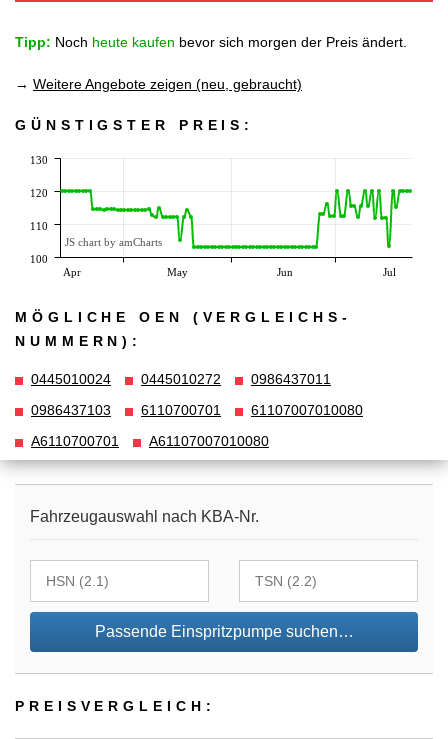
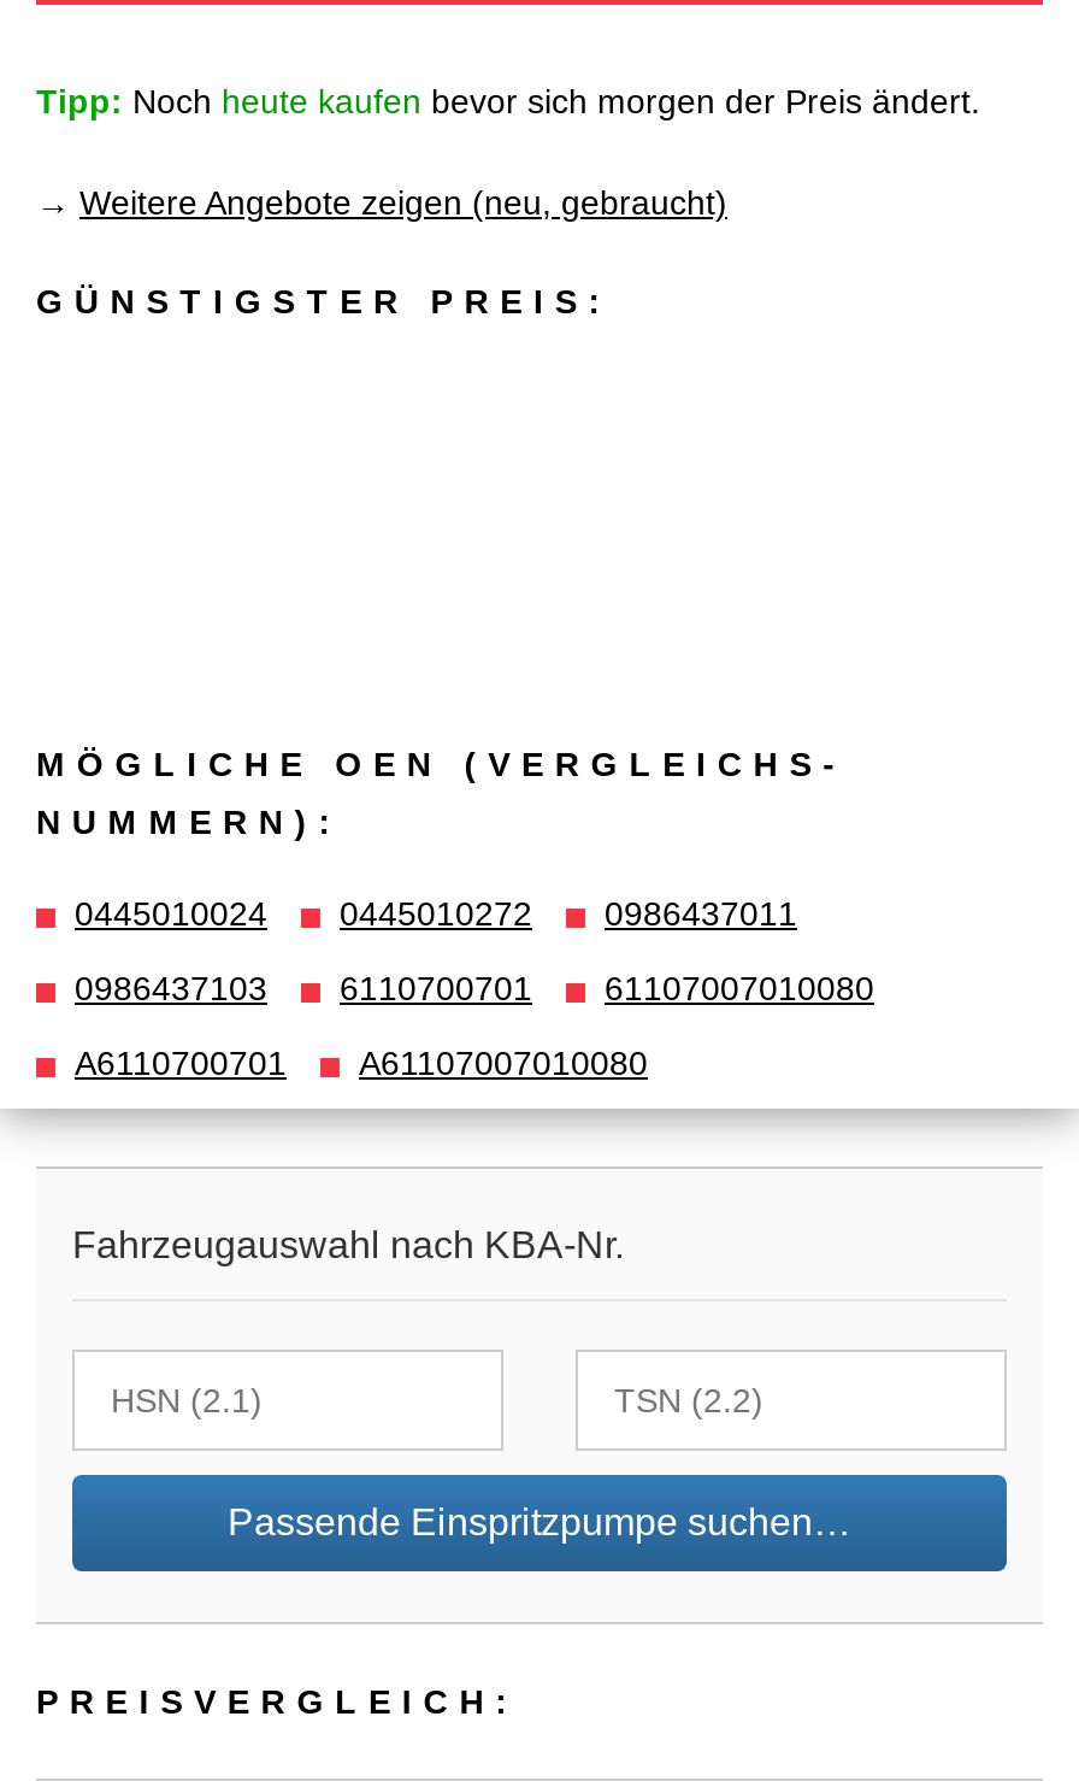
- 130

- 120

- [image]
- JS chart by amCharts

- 110

- 100

- Apr
- May
- Jun
- Jul
